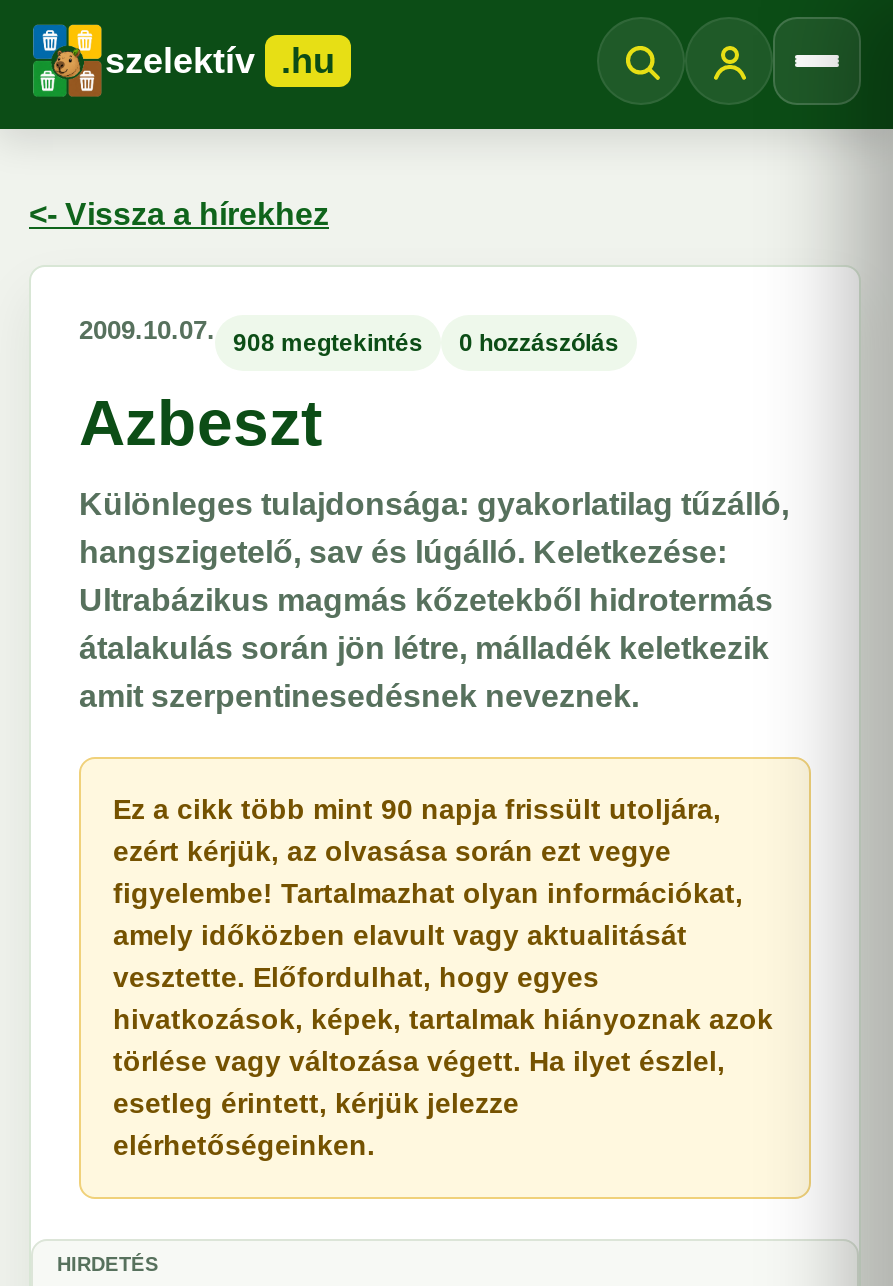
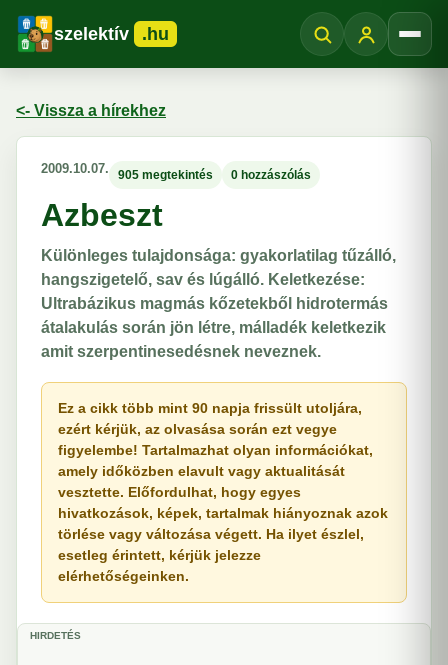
- 2009.10.07. 908 megtekintés 0 hozzászólás
+ 2009.10.07. 905 megtekintés 0 hozzászólás
